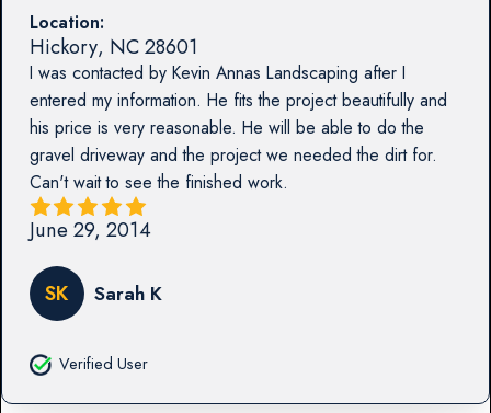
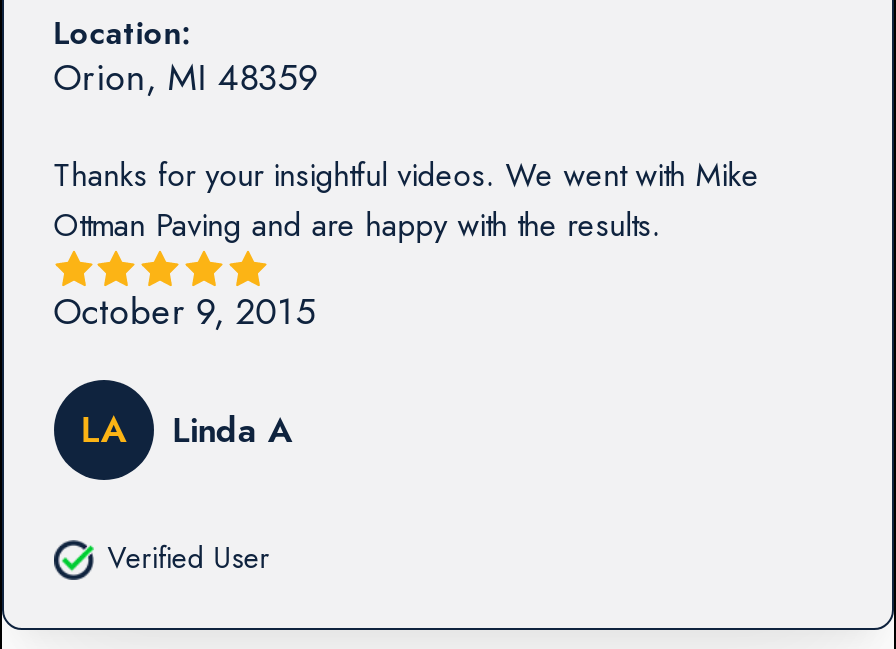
- Hickory, NC 28601
- I was contacted by Kevin Annas Landscaping after I
- entered my information. He fits the project beautifully and
- his price is very reasonable. He will be able to do the
- gravel driveway and the project we needed the dirt for.
- Can't wait to see the finished work.
+ Orion, MI 48359
+ Thanks for your insightful videos. We went with Mike
+ Ottman Paving and are happy with the results.

- June 29, 2014
- SK
- Sarah K
+ October 9, 2015
+ LA
+ Linda A
